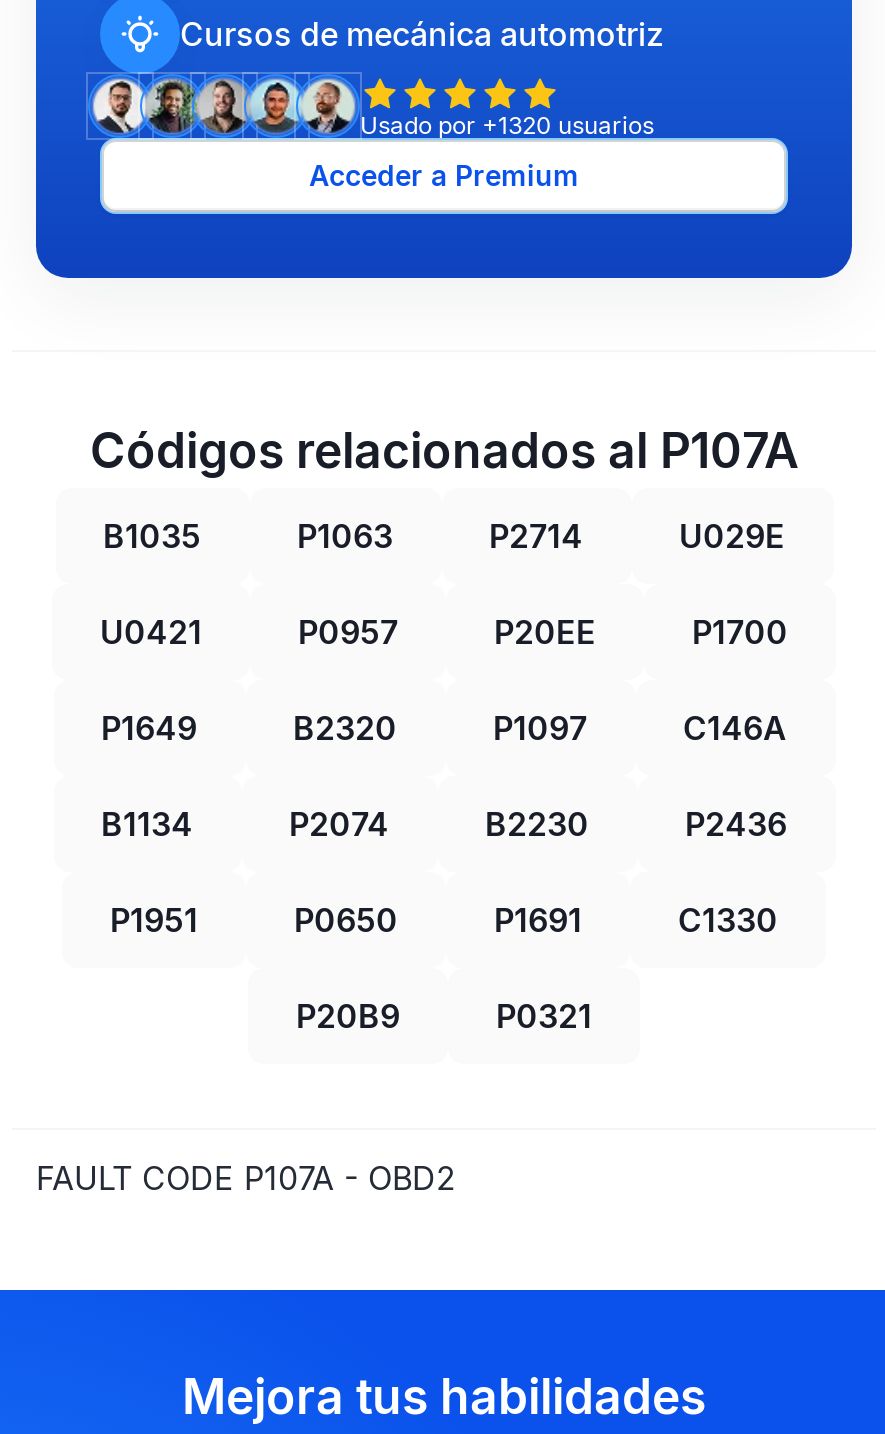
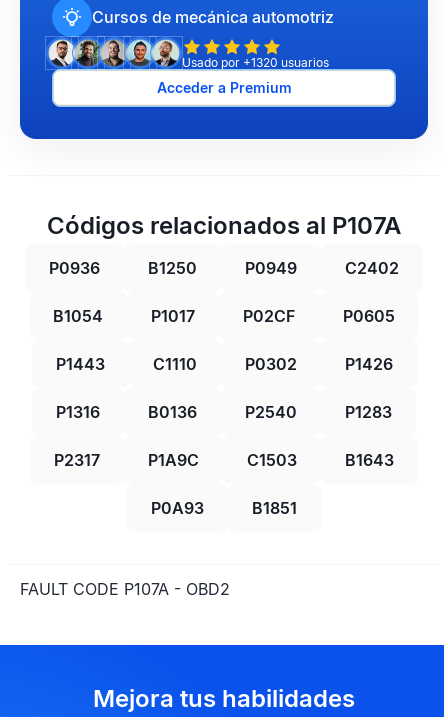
- B1035
- P1063
- P2714
- U029E
+ P0936
+ B1250
+ P0949
+ C2402

- U0421
- P0957
- P20EE
- P1700
+ B1054
+ P1017
+ P02CF
+ P0605

- P1649
- B2320
- P1097
- C146A
+ P1443
+ C1110
+ P0302
+ P1426

- B1134
- P2074
- B2230
- P2436
+ P1316
+ B0136
+ P2540
+ P1283

- P1951
- P0650
- P1691
- C1330
+ P2317
+ P1A9C
+ C1503
+ B1643

- P20B9
- P0321
+ P0A93
+ B1851
